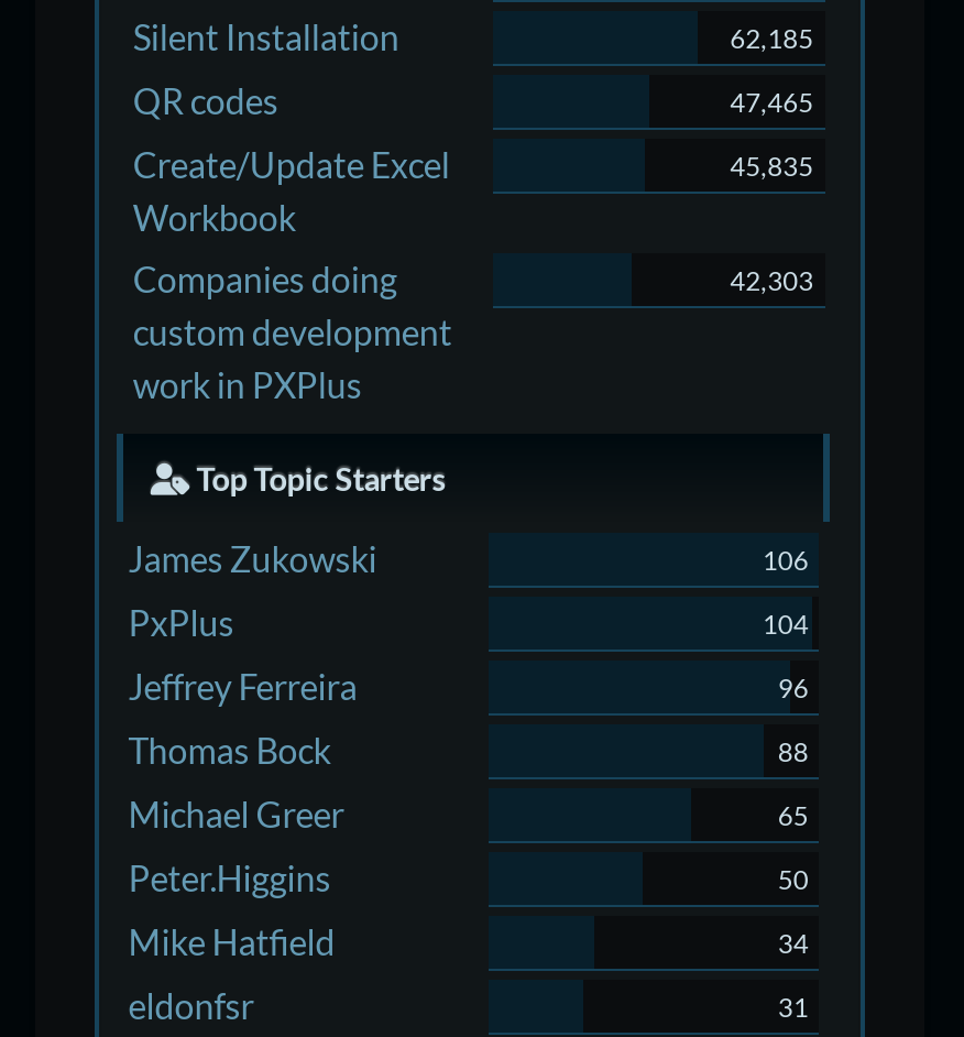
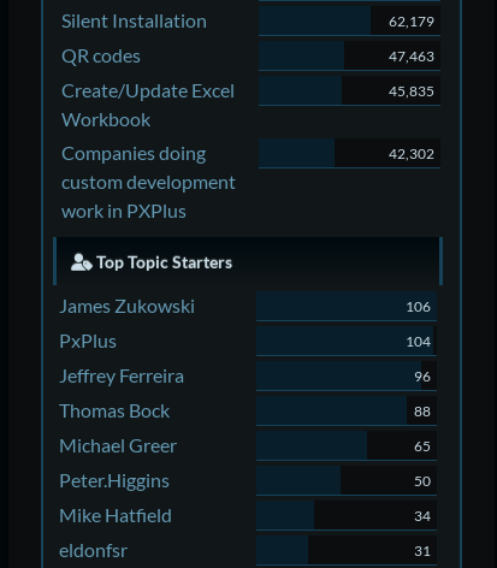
- 62,185
+ 62,179

- 47,465
+ 47,463

- 42,303
+ 42,302
